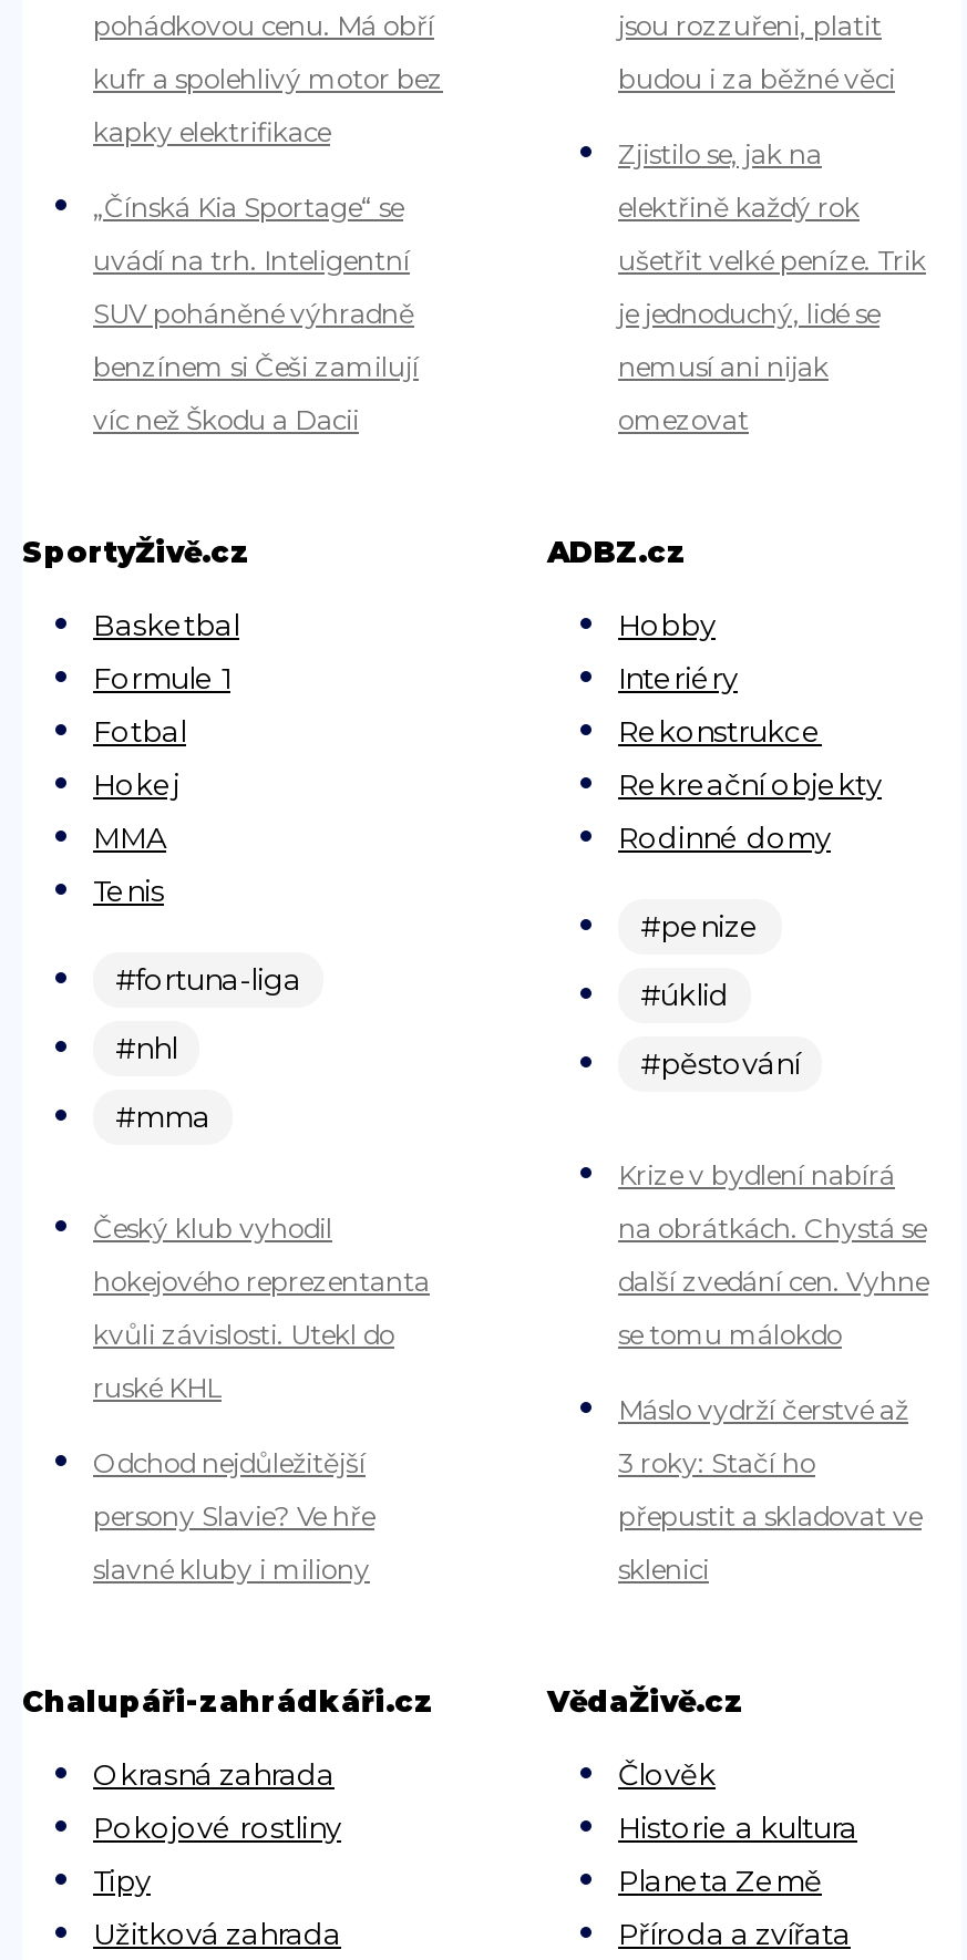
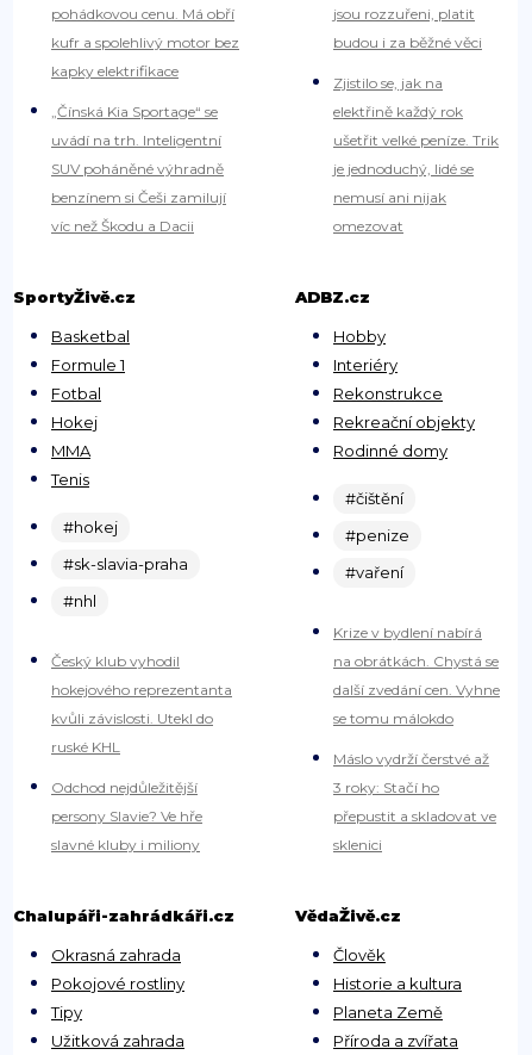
+ #čištění

moved down: #penize

- #fortuna-liga
+ #hokej
+ #sk-slavia-praha

- #úklid
- #pěstování
+ #vaření

moved down: #nhl

- #mma
